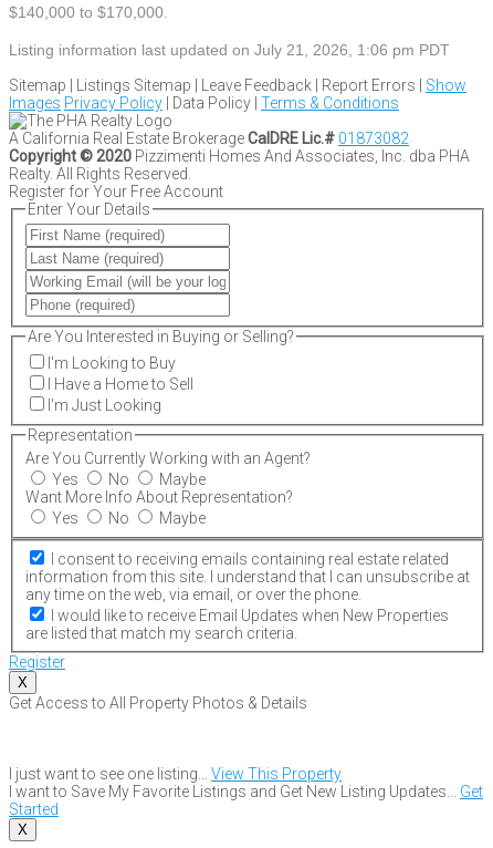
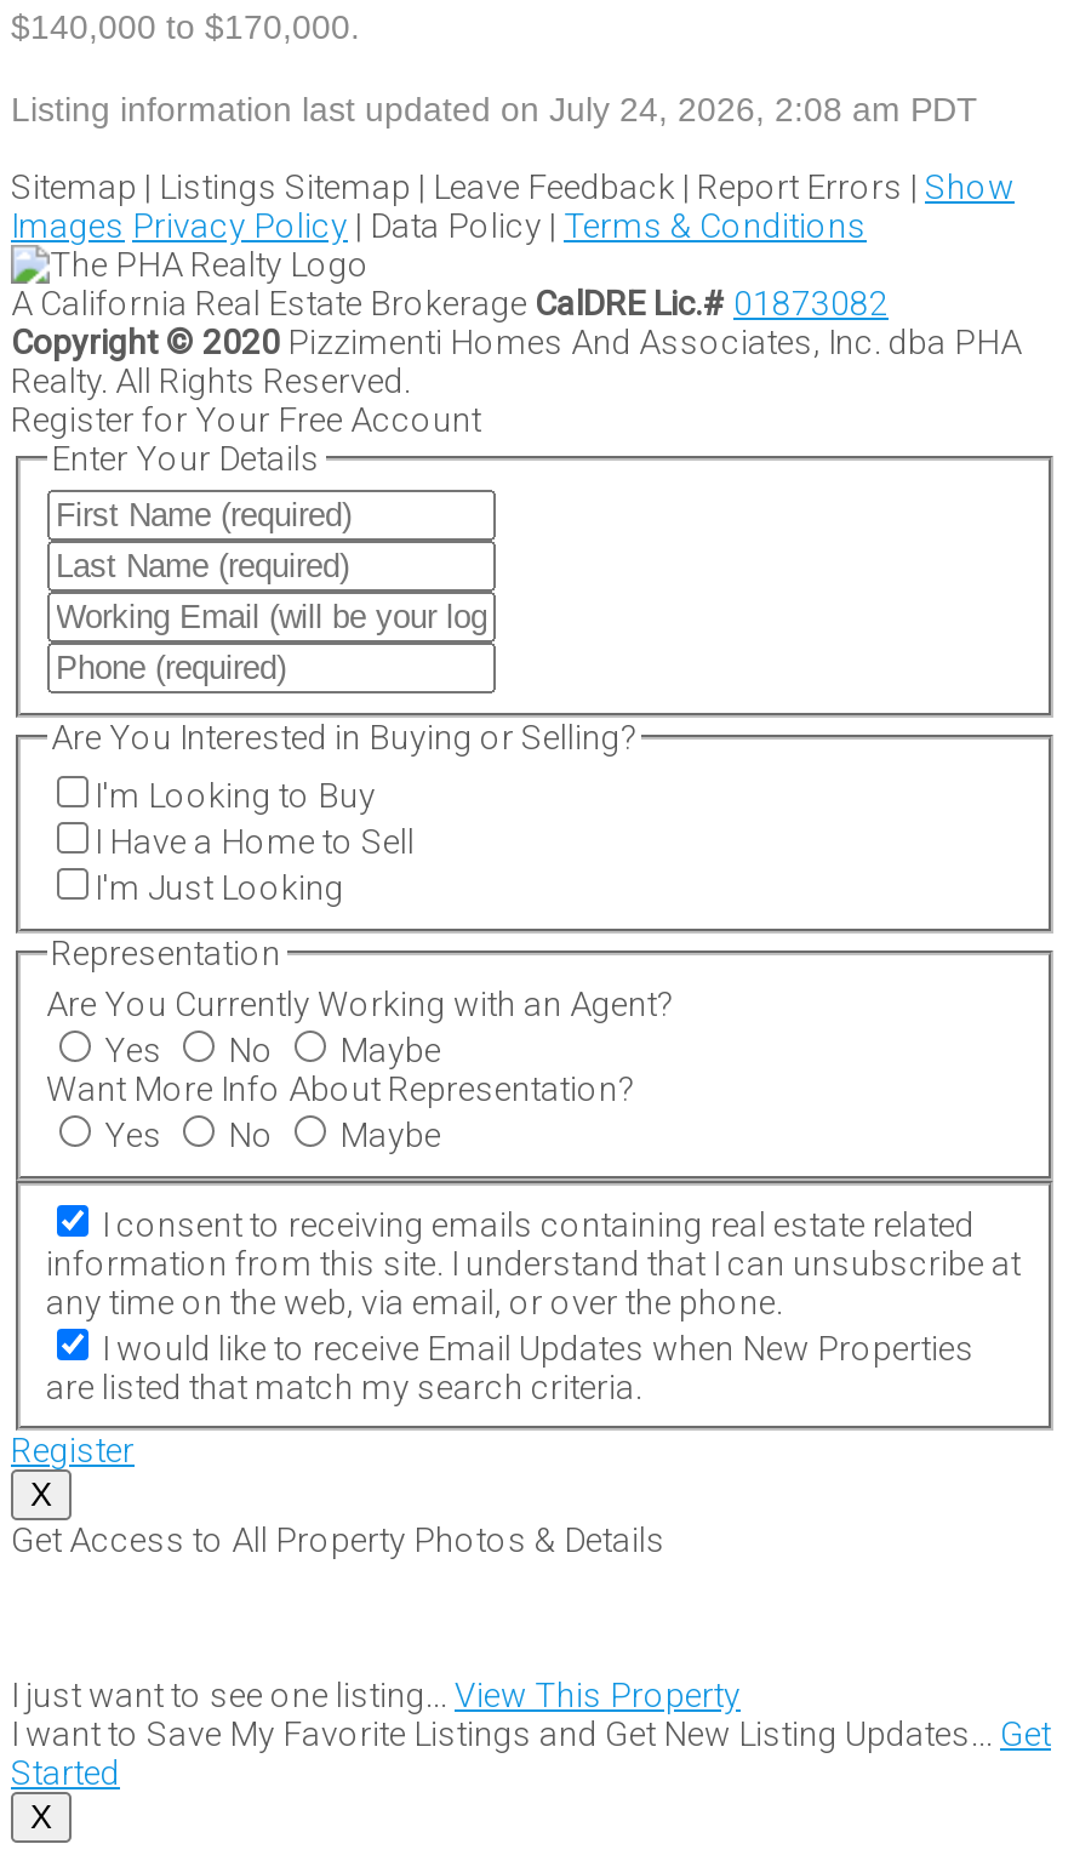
- Listing information last updated on July 21, 2026, 1:06 pm PDT
+ Listing information last updated on July 24, 2026, 2:08 am PDT
